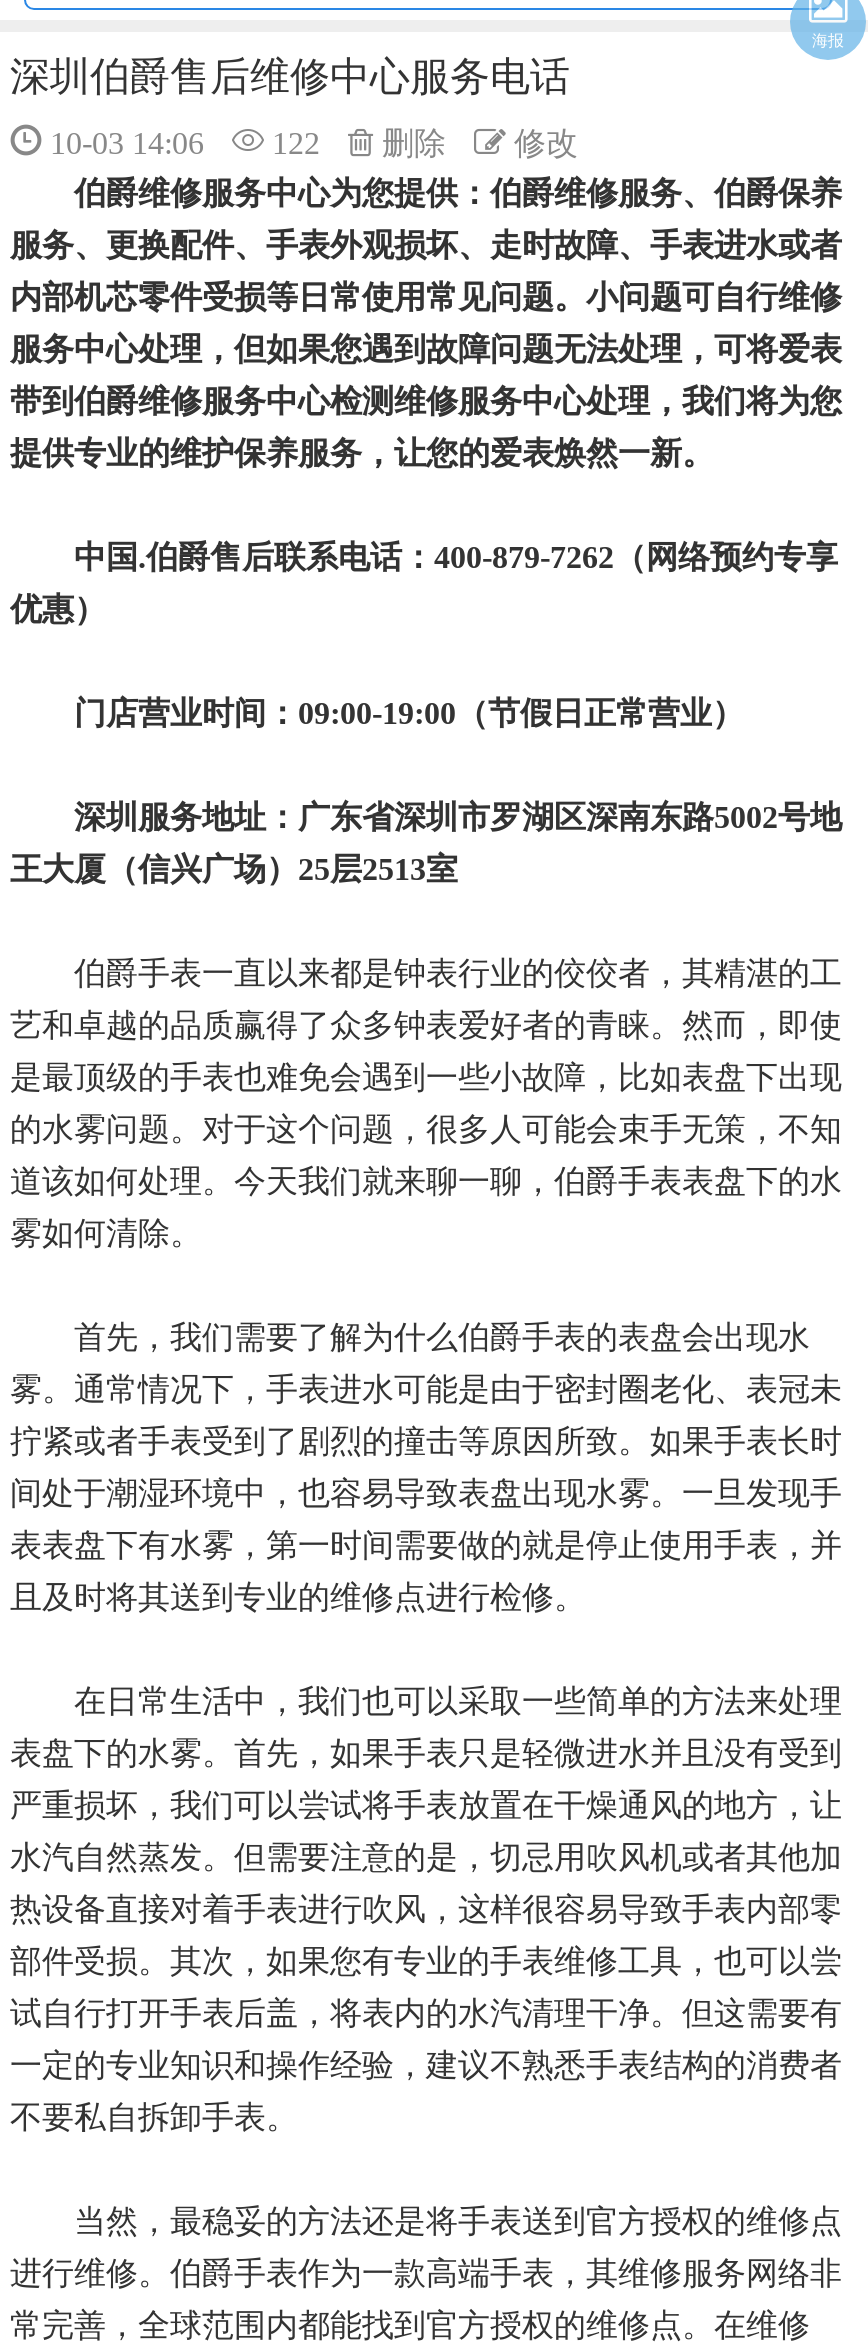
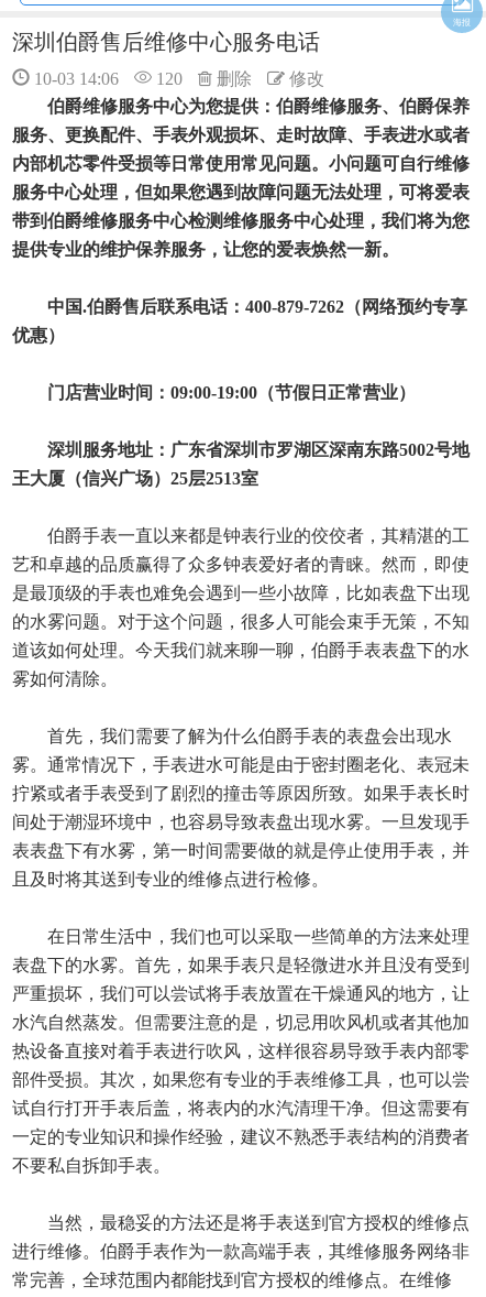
- 10-03 14:06 122 删除 修改
+ 10-03 14:06 120 删除 修改
